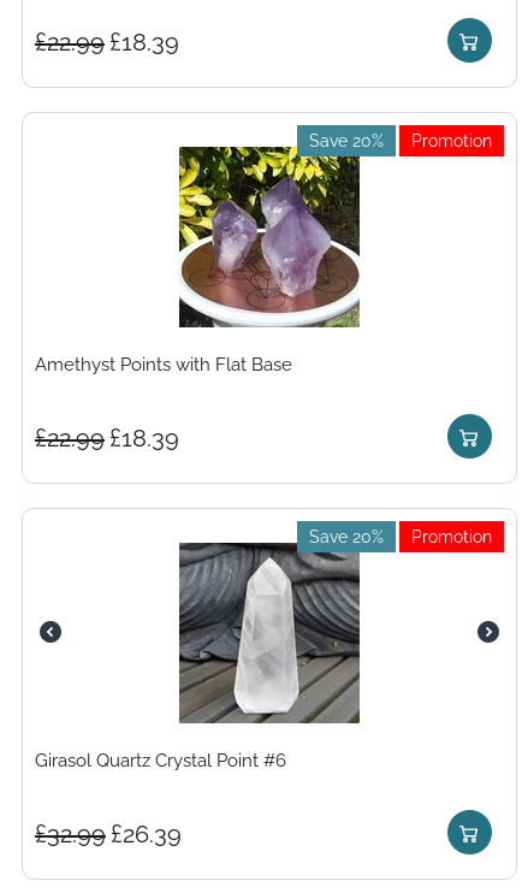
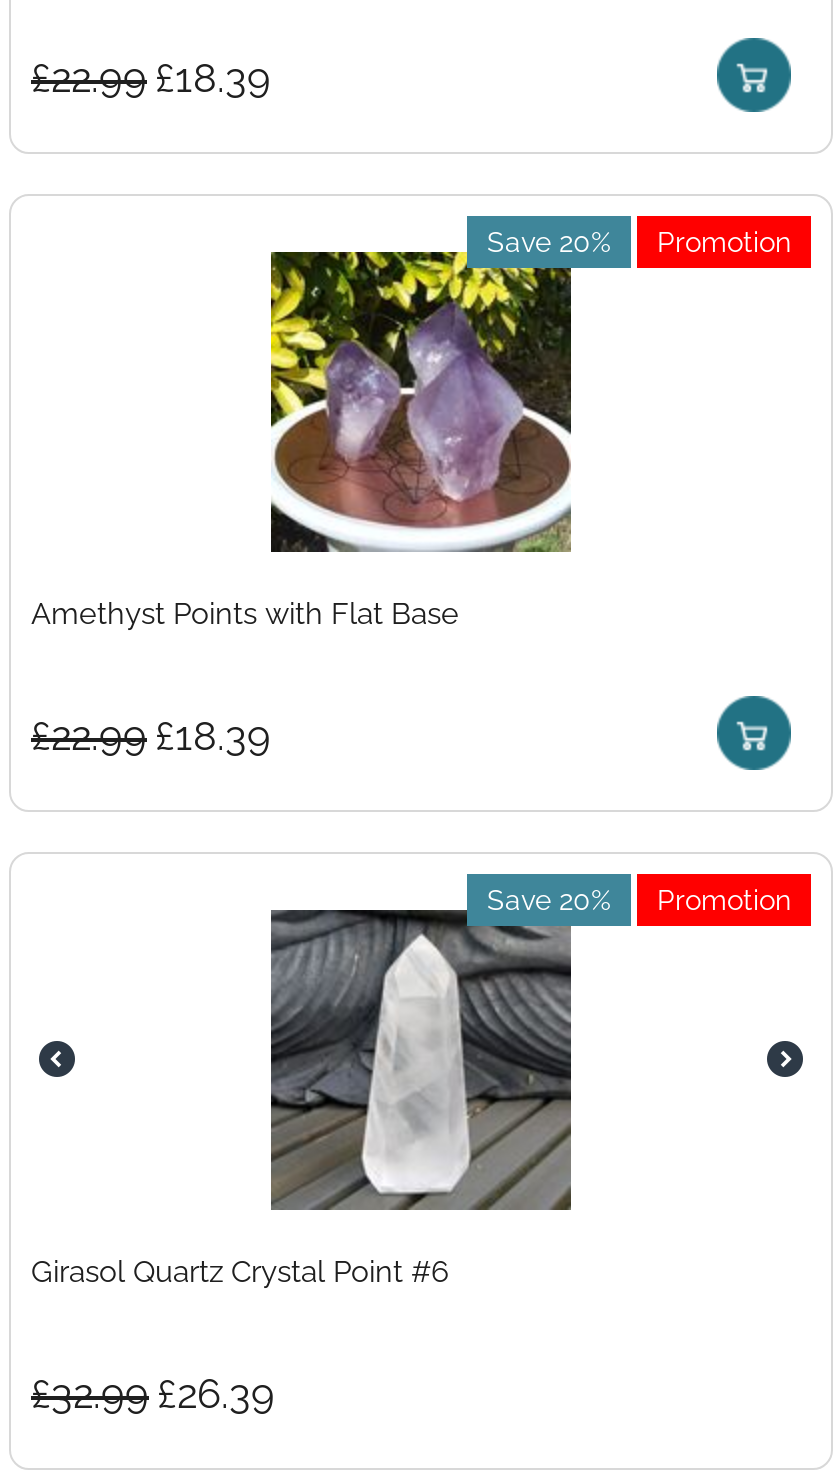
- [image]
